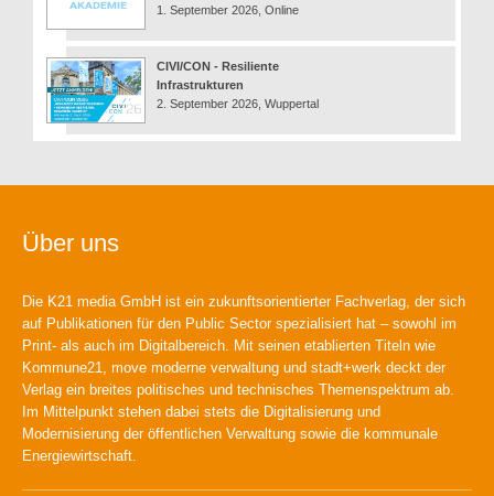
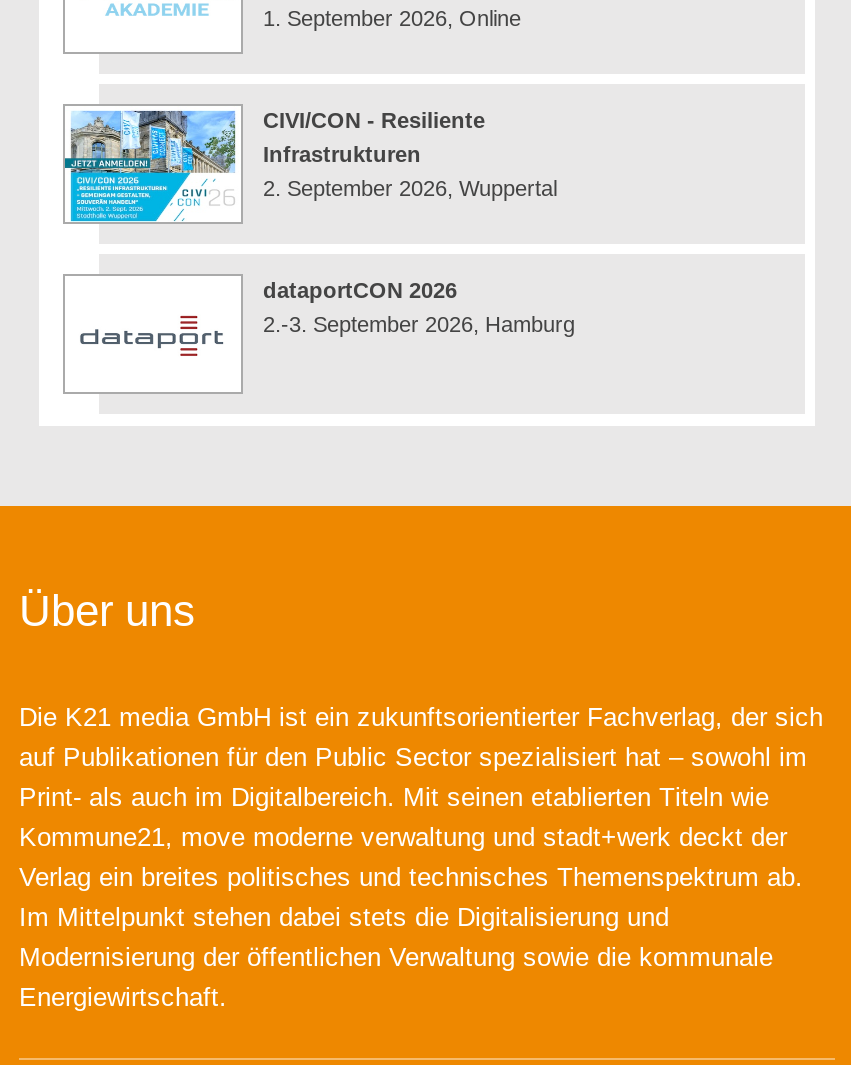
+ [image]
+ dataportCON 2026
+ 2.-3. September 2026, Hamburg
